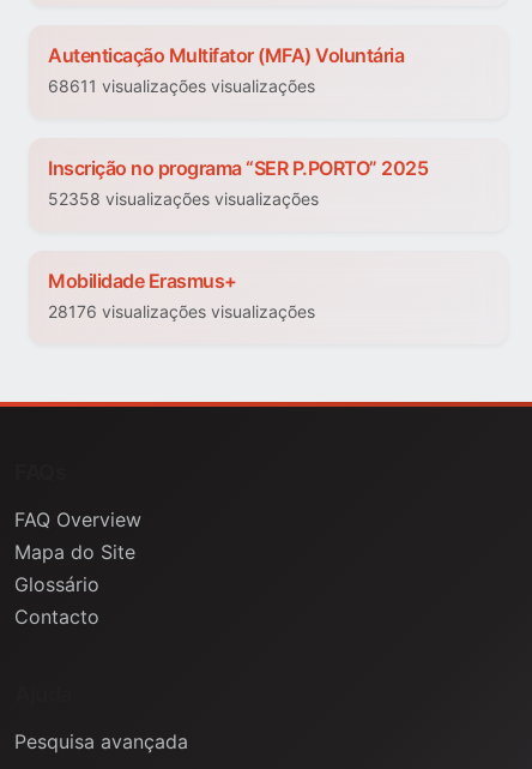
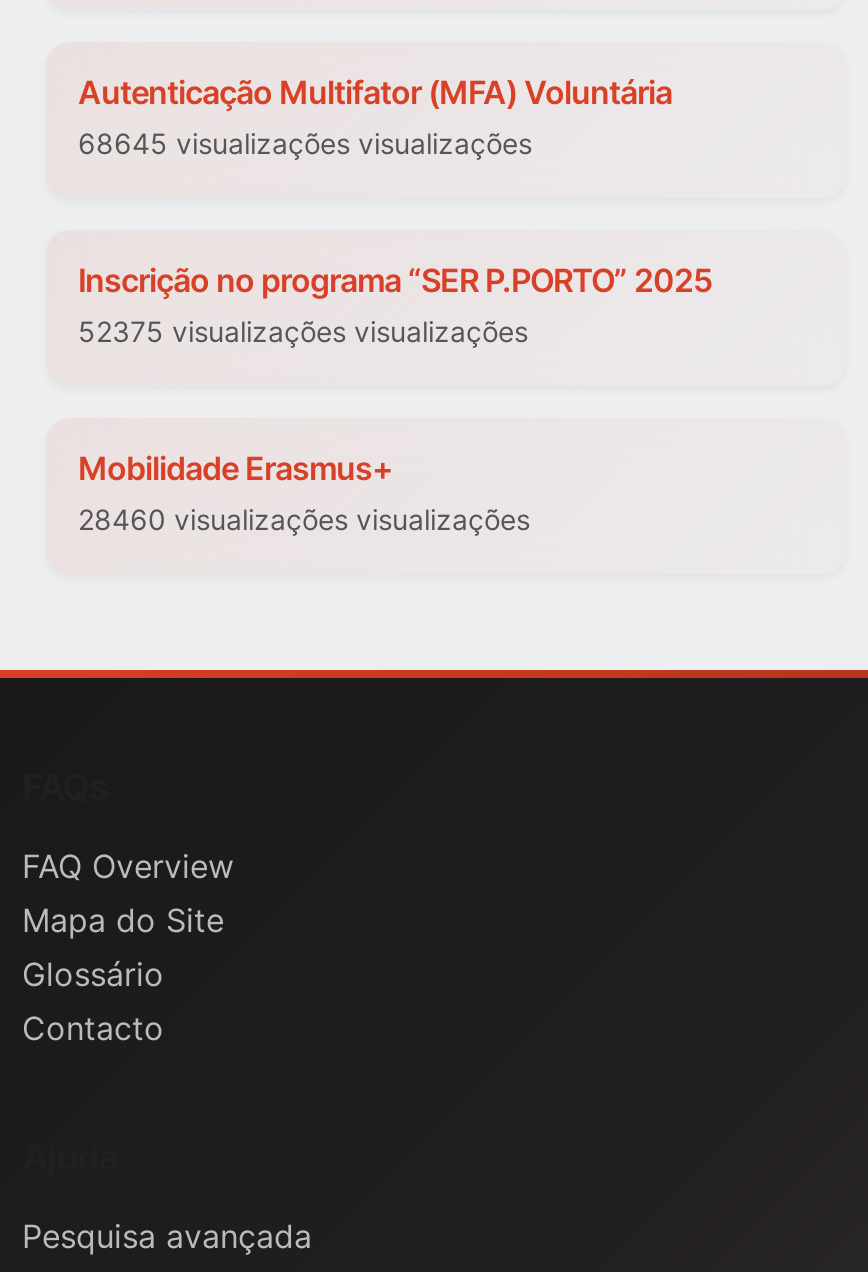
- 68611 visualizações visualizações
+ 68645 visualizações visualizações

- 52358 visualizações visualizações
+ 52375 visualizações visualizações

- 28176 visualizações visualizações
+ 28460 visualizações visualizações
